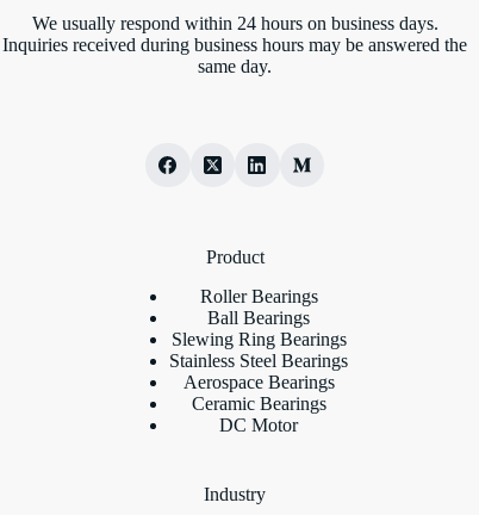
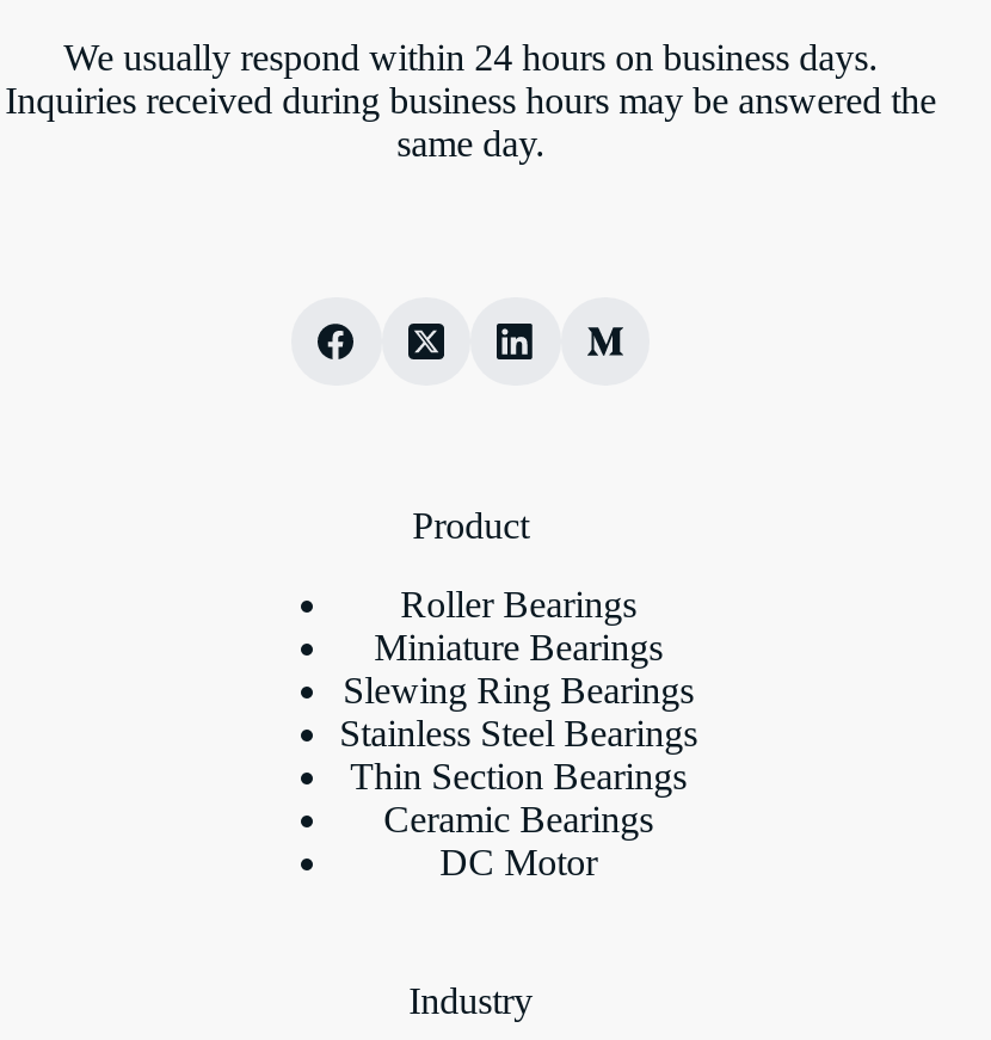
- Ball Bearings
+ Miniature Bearings

- Aerospace Bearings
+ Thin Section Bearings
